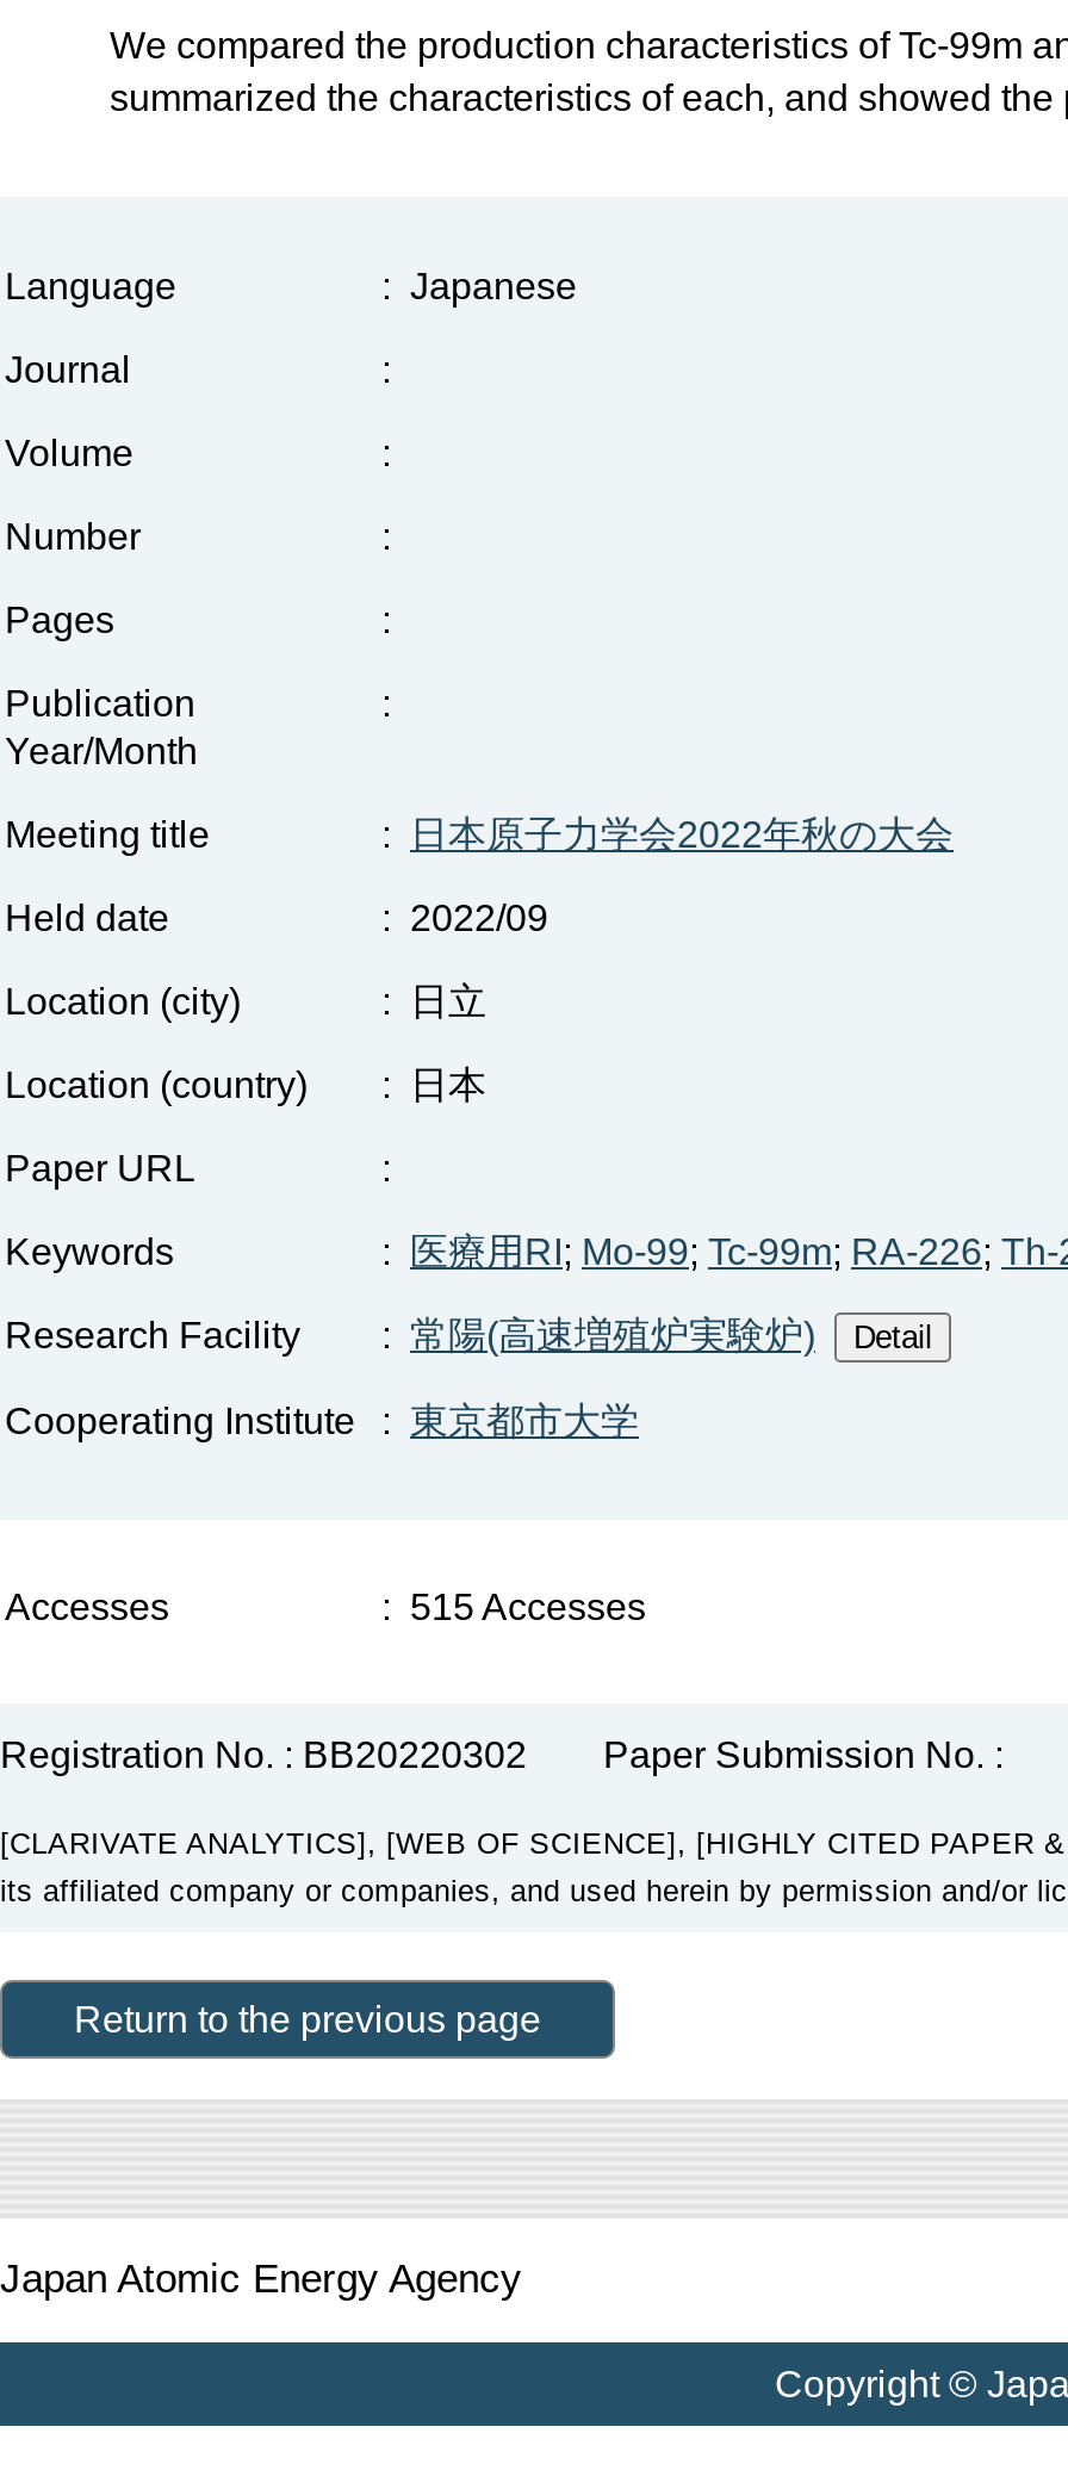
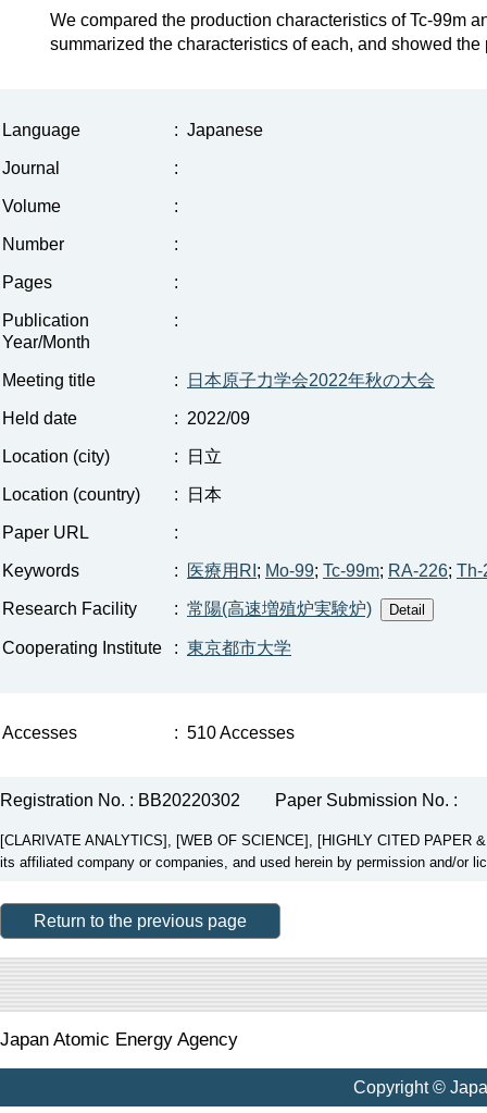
- : 515 Accesses
+ : 510 Accesses
